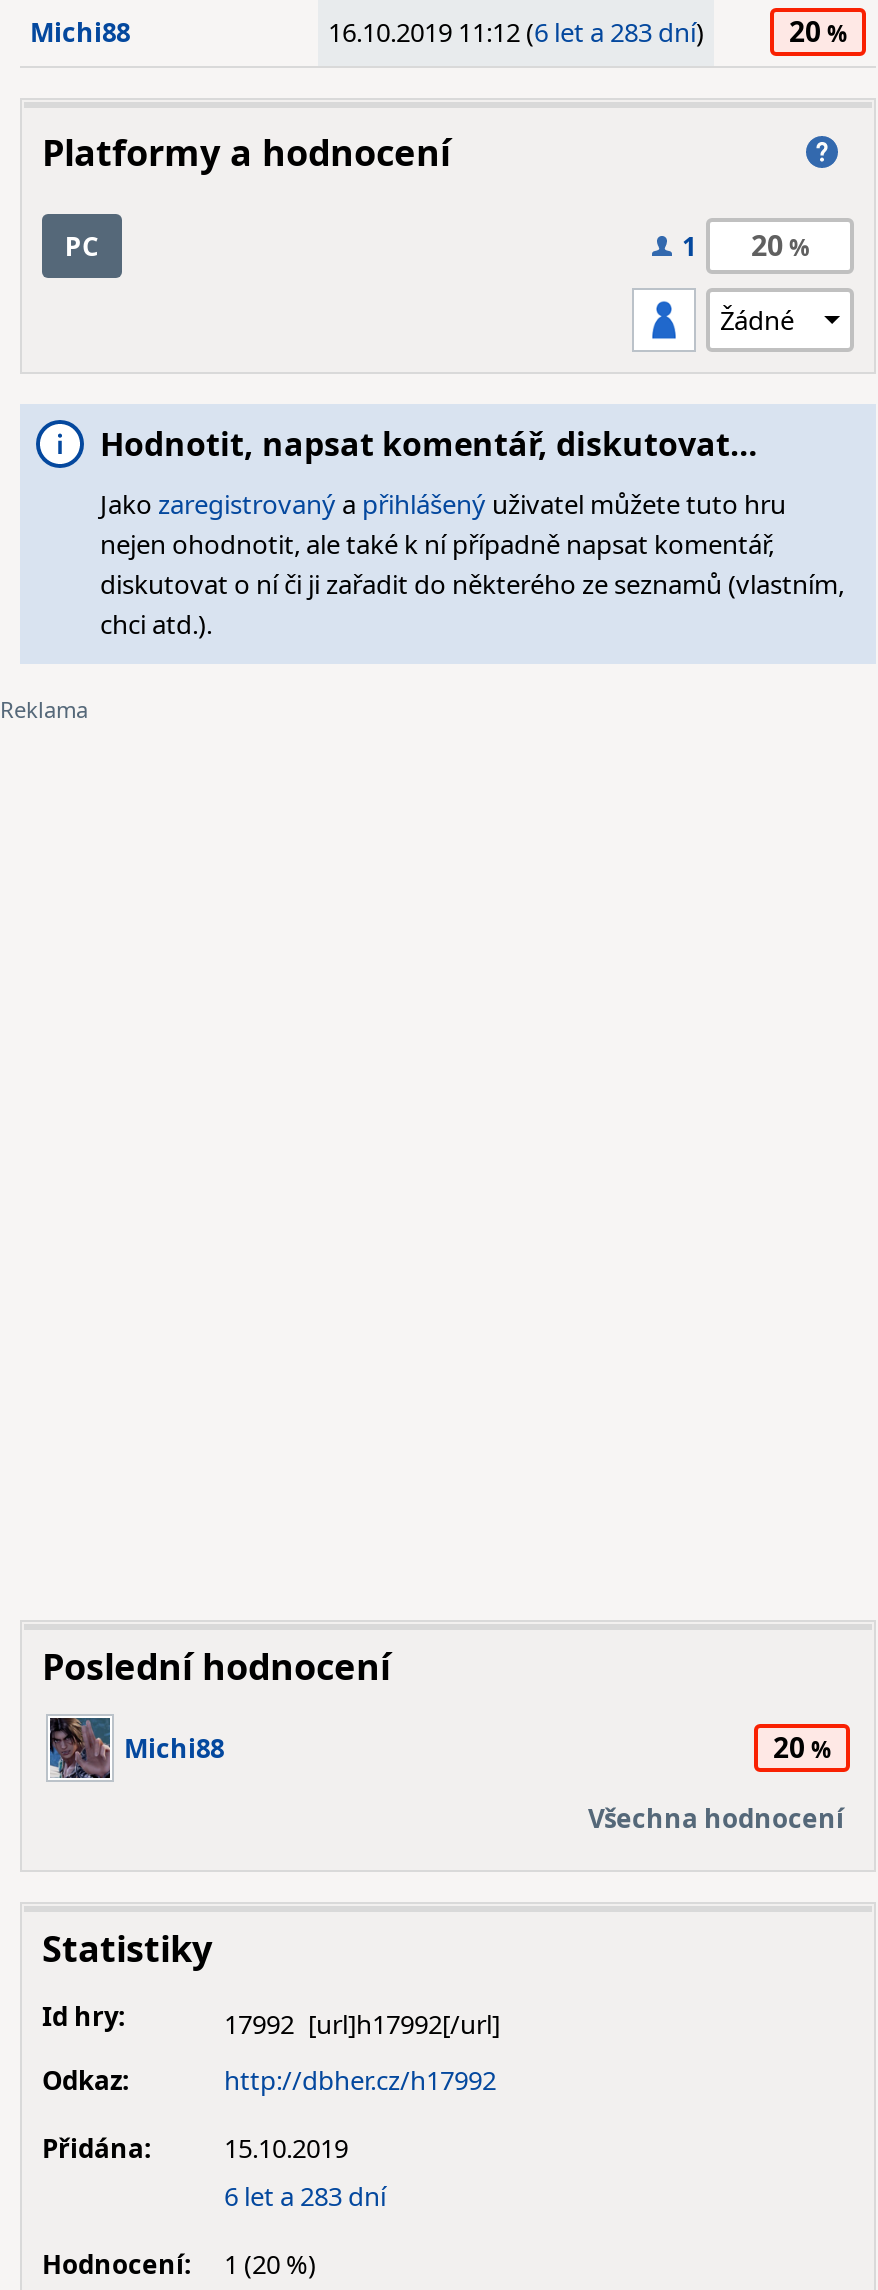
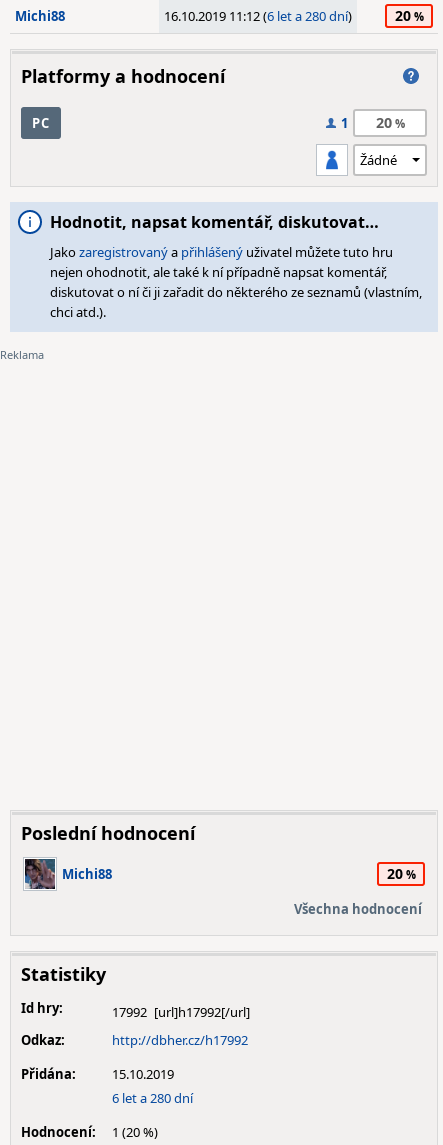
- 16.10.2019 11:12 (6 let a 283 dní)
+ 16.10.2019 11:12 (6 let a 280 dní)

- 6 let a 283 dní
+ 6 let a 280 dní
